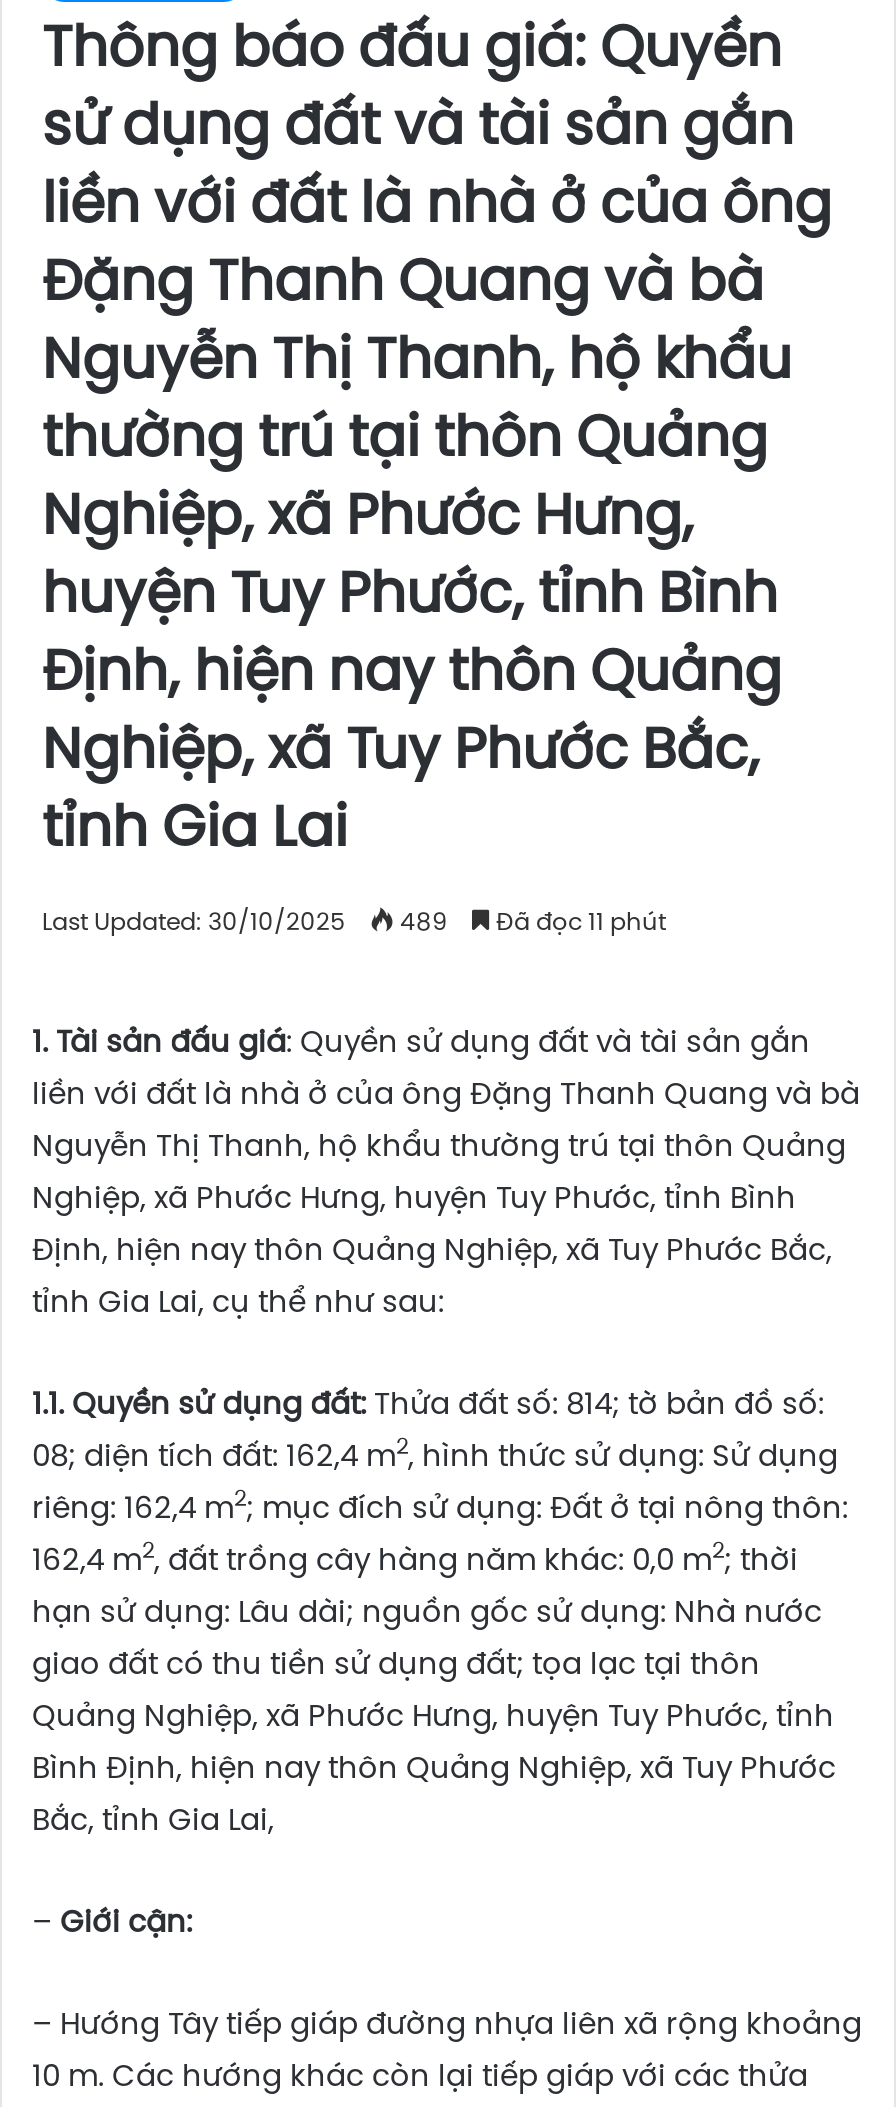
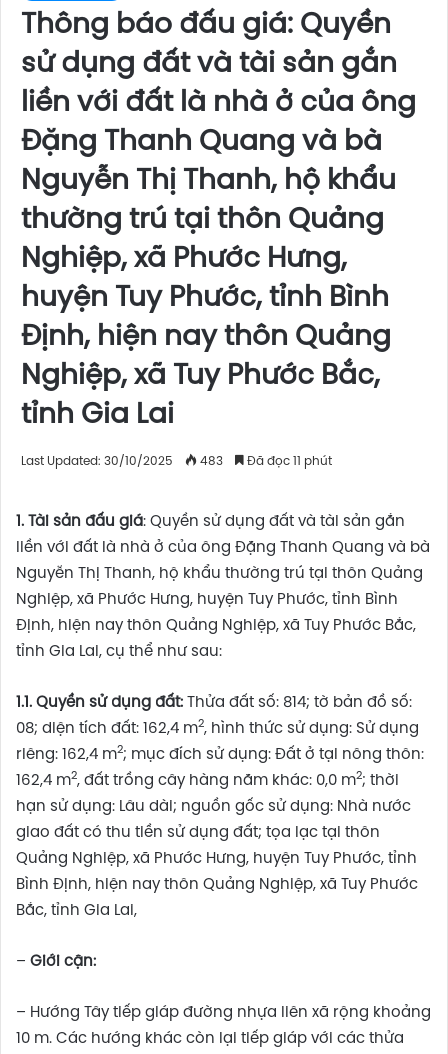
- 489
+ 483
